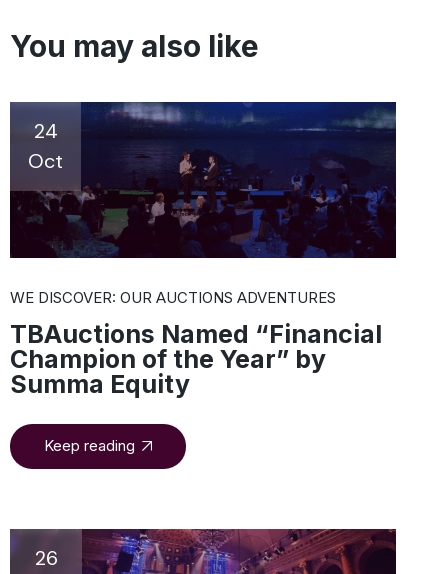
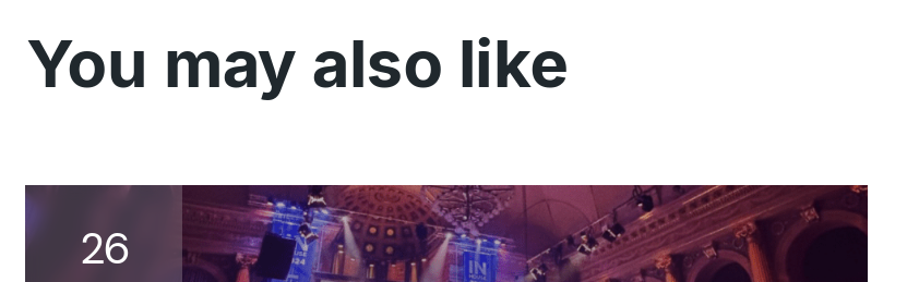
- [image]
- 24
- Oct

- WE DISCOVER: OUR AUCTIONS ADVENTURES
- TBAuctions Named “Financial
- Champion of the Year” by
- Summa Equity
- Keep reading
